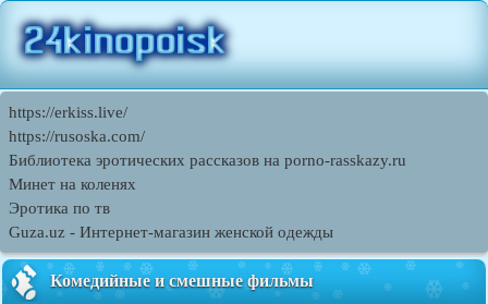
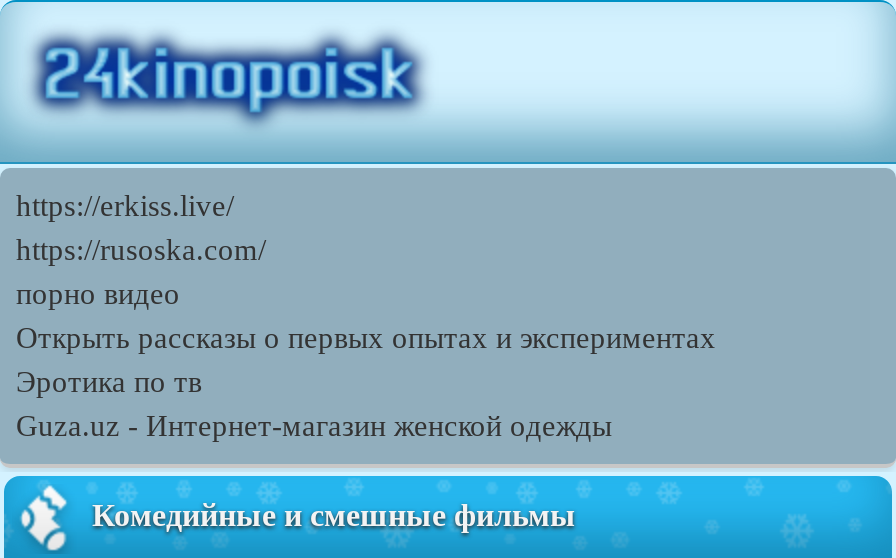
- Библиотека эротических рассказов на porno-rasskazy.ru
- Минет на коленях
+ порно видео
+ Открыть рассказы о первых опытах и экспериментах
